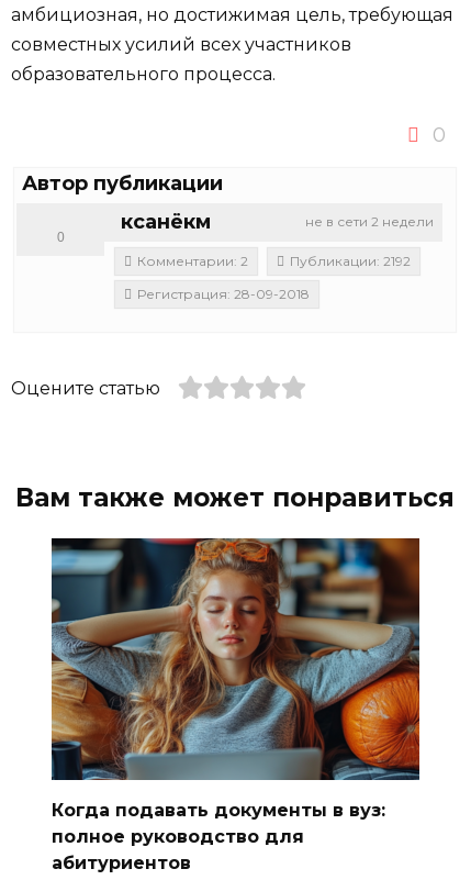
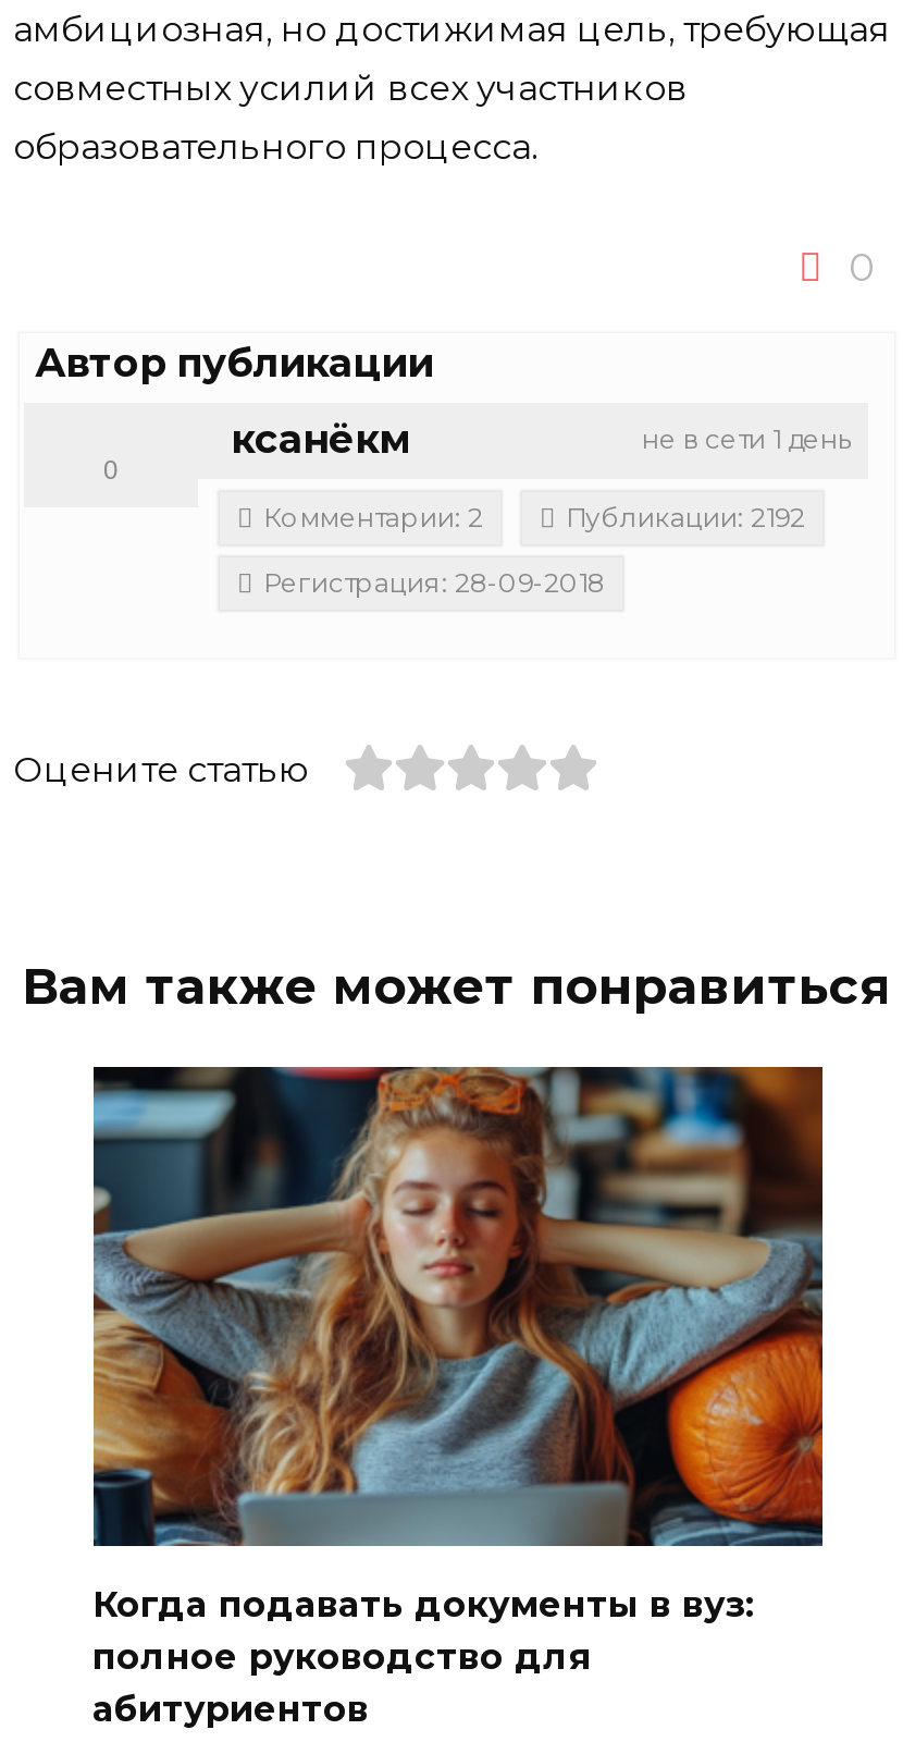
- не в сети 2 недели
+ не в сети 1 день
